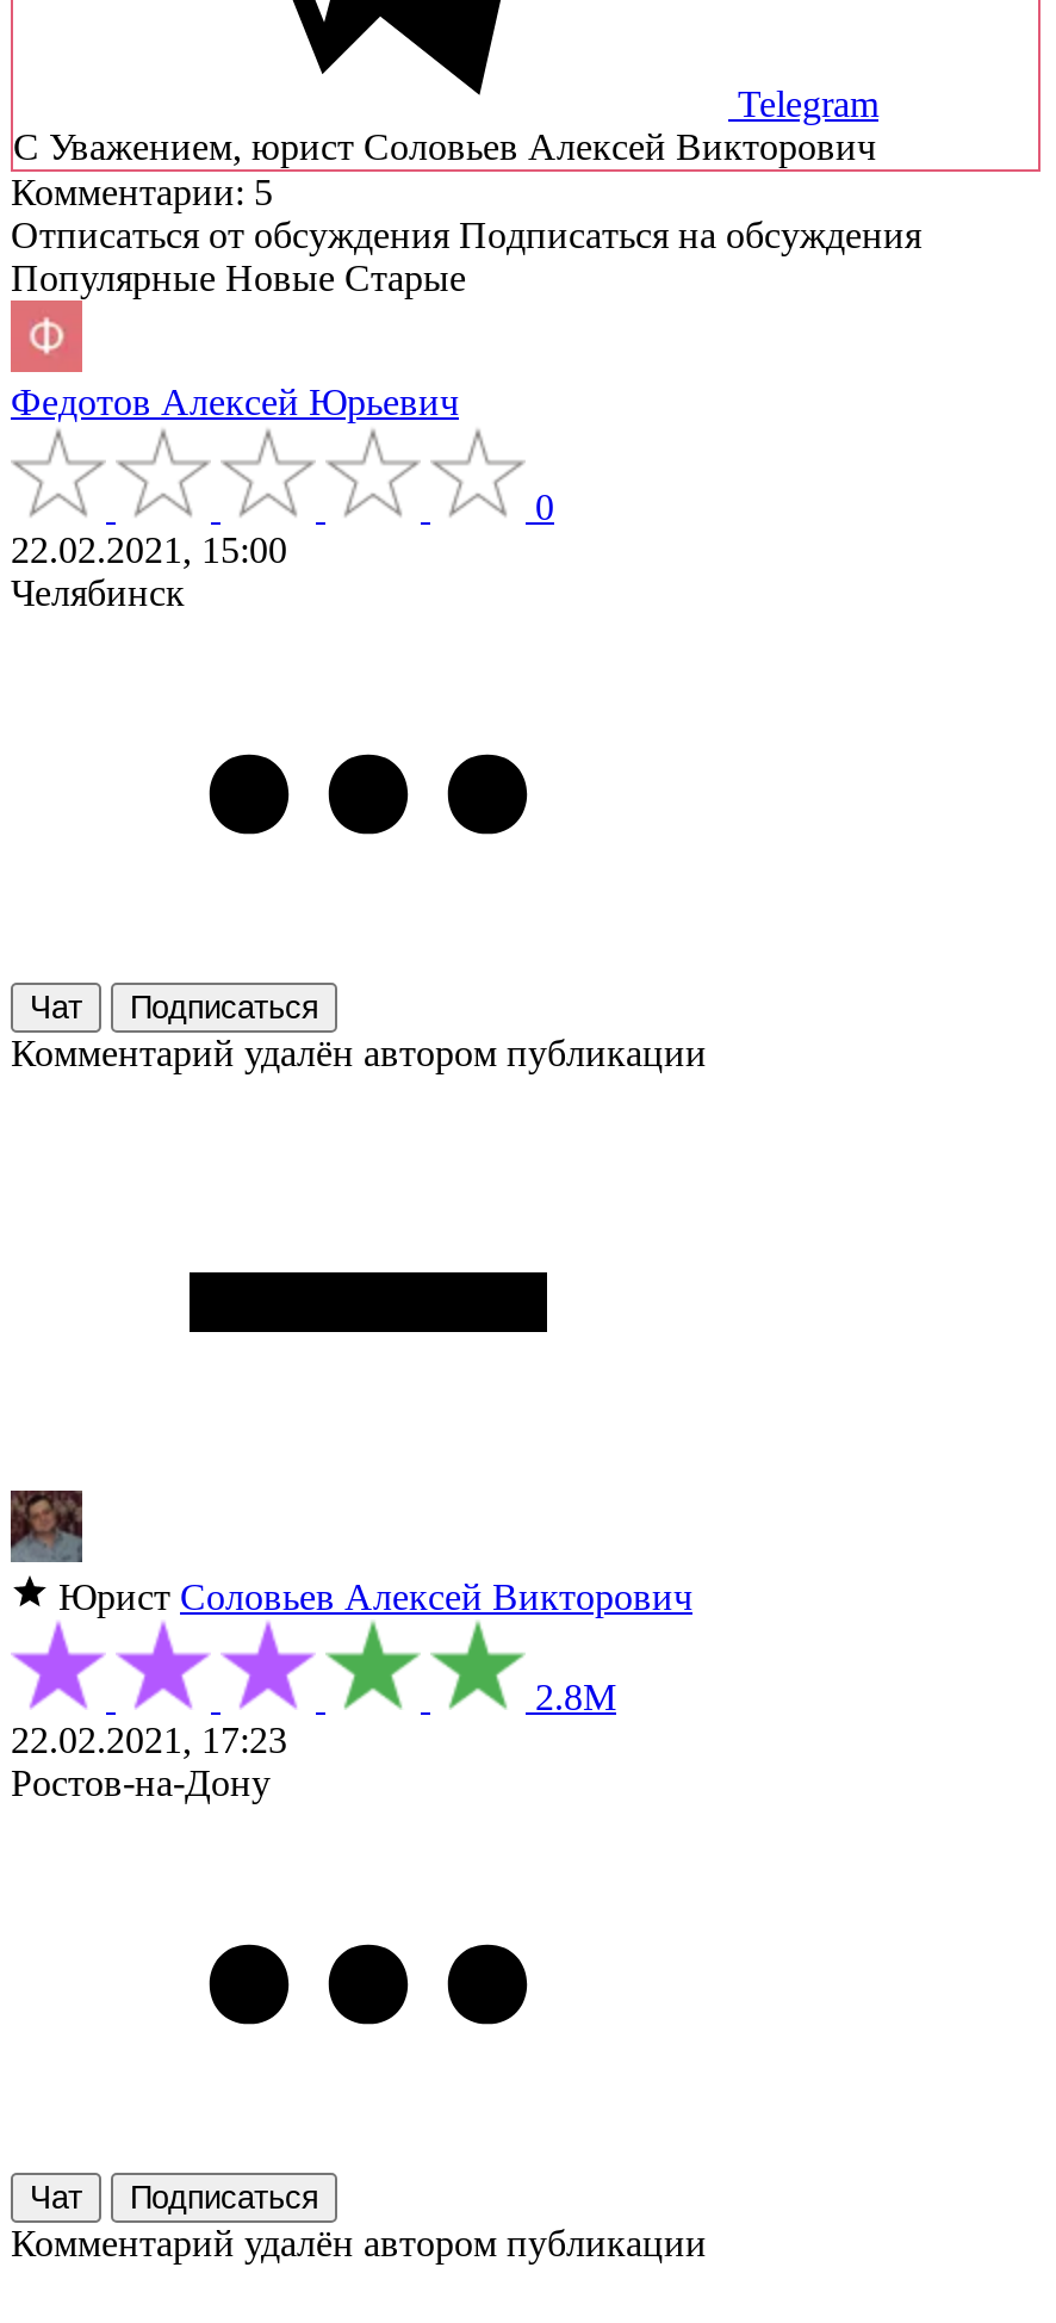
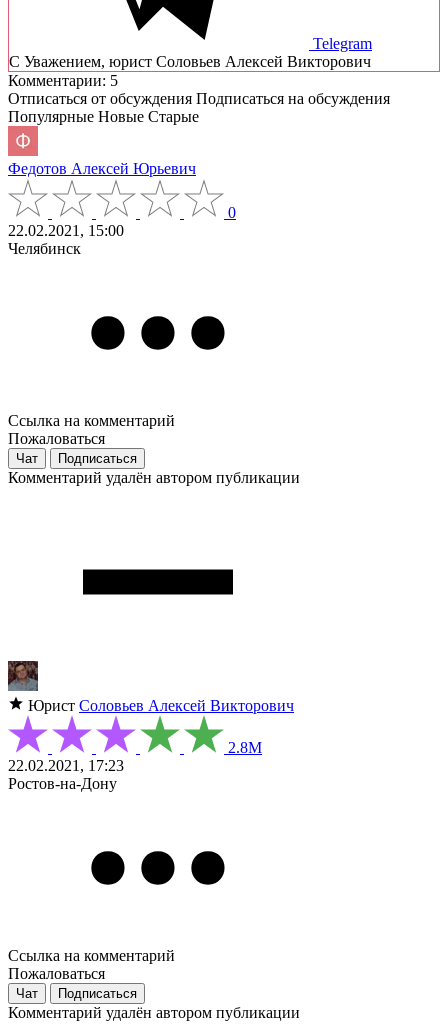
+ Ссылка на комментарий
+ Пожаловаться

+ Ссылка на комментарий
+ Пожаловаться
